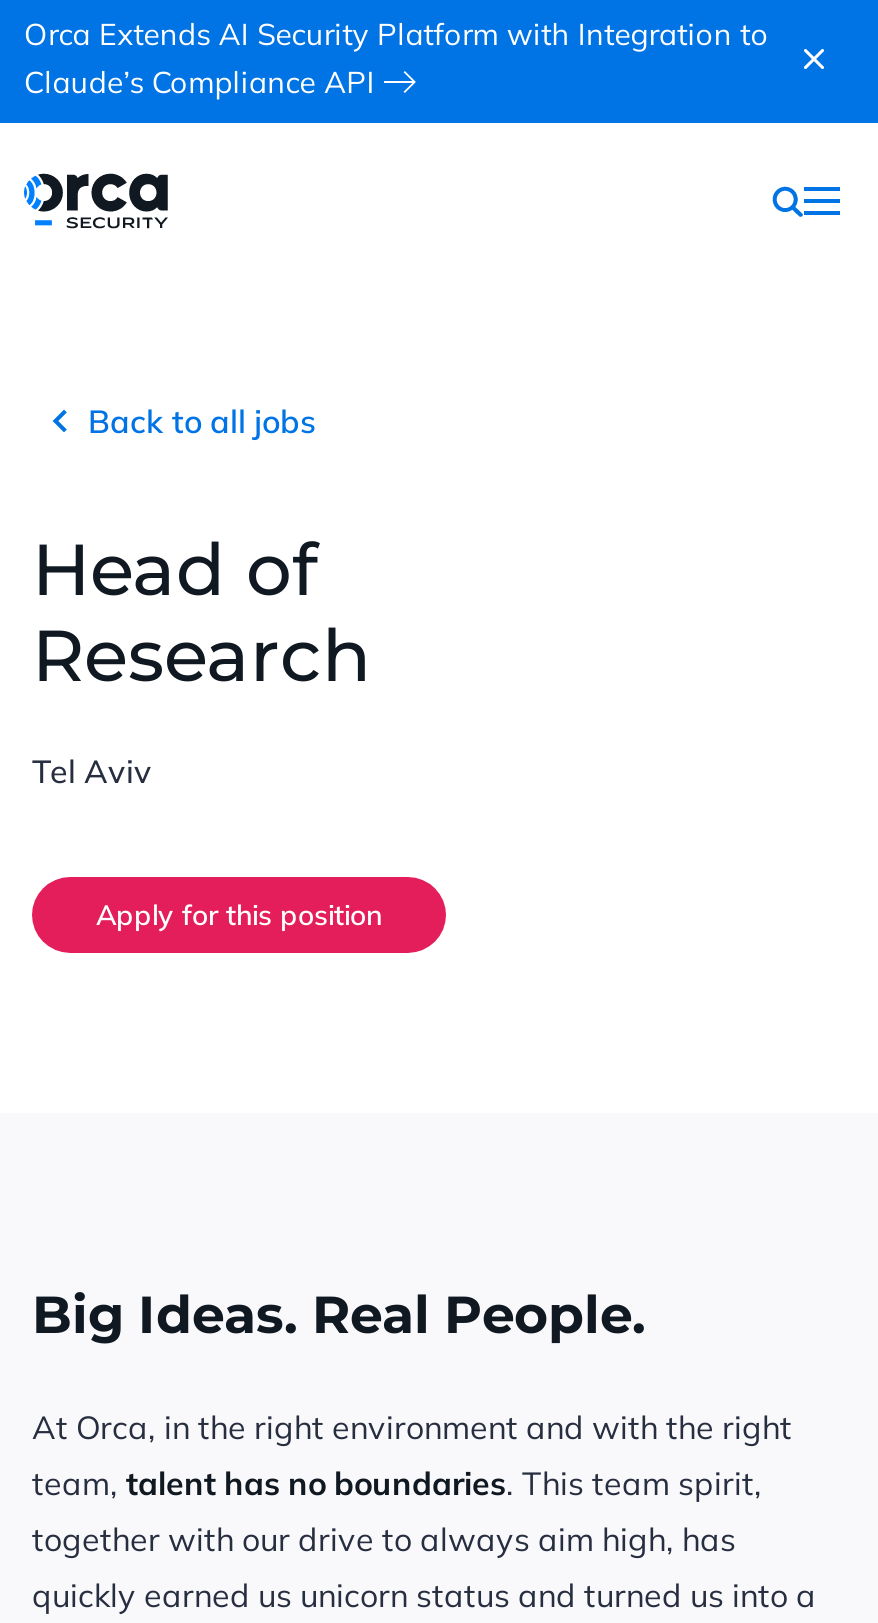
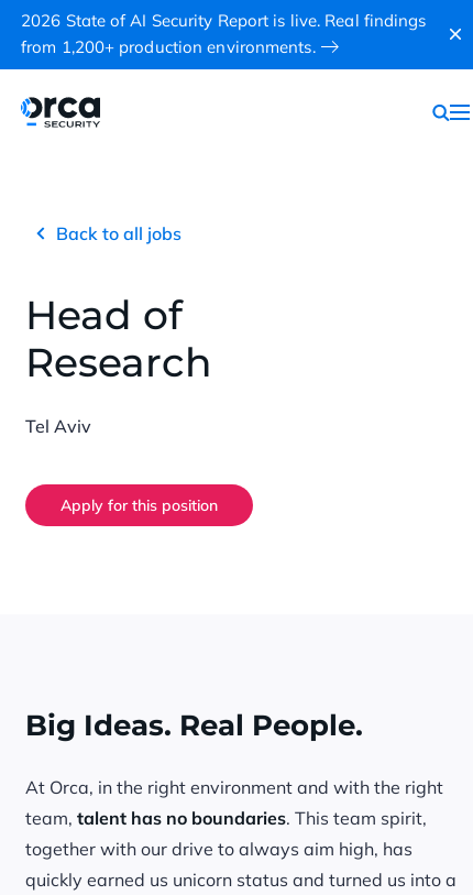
- Orca Extends AI Security Platform with Integration to
- Claude’s Compliance API
+ 2026 State of AI Security Report is live. Real findings
+ from 1,200+ production environments.
